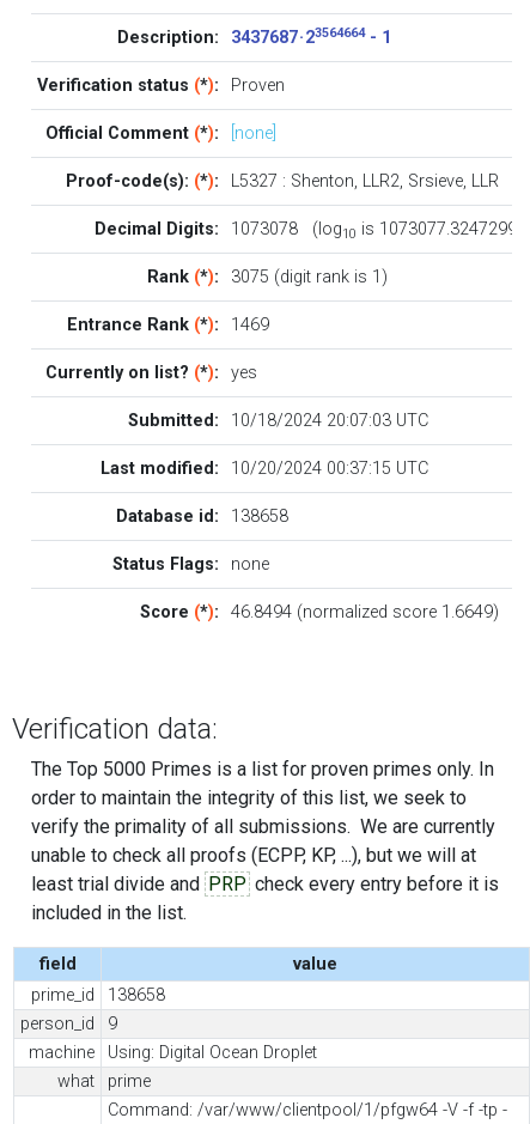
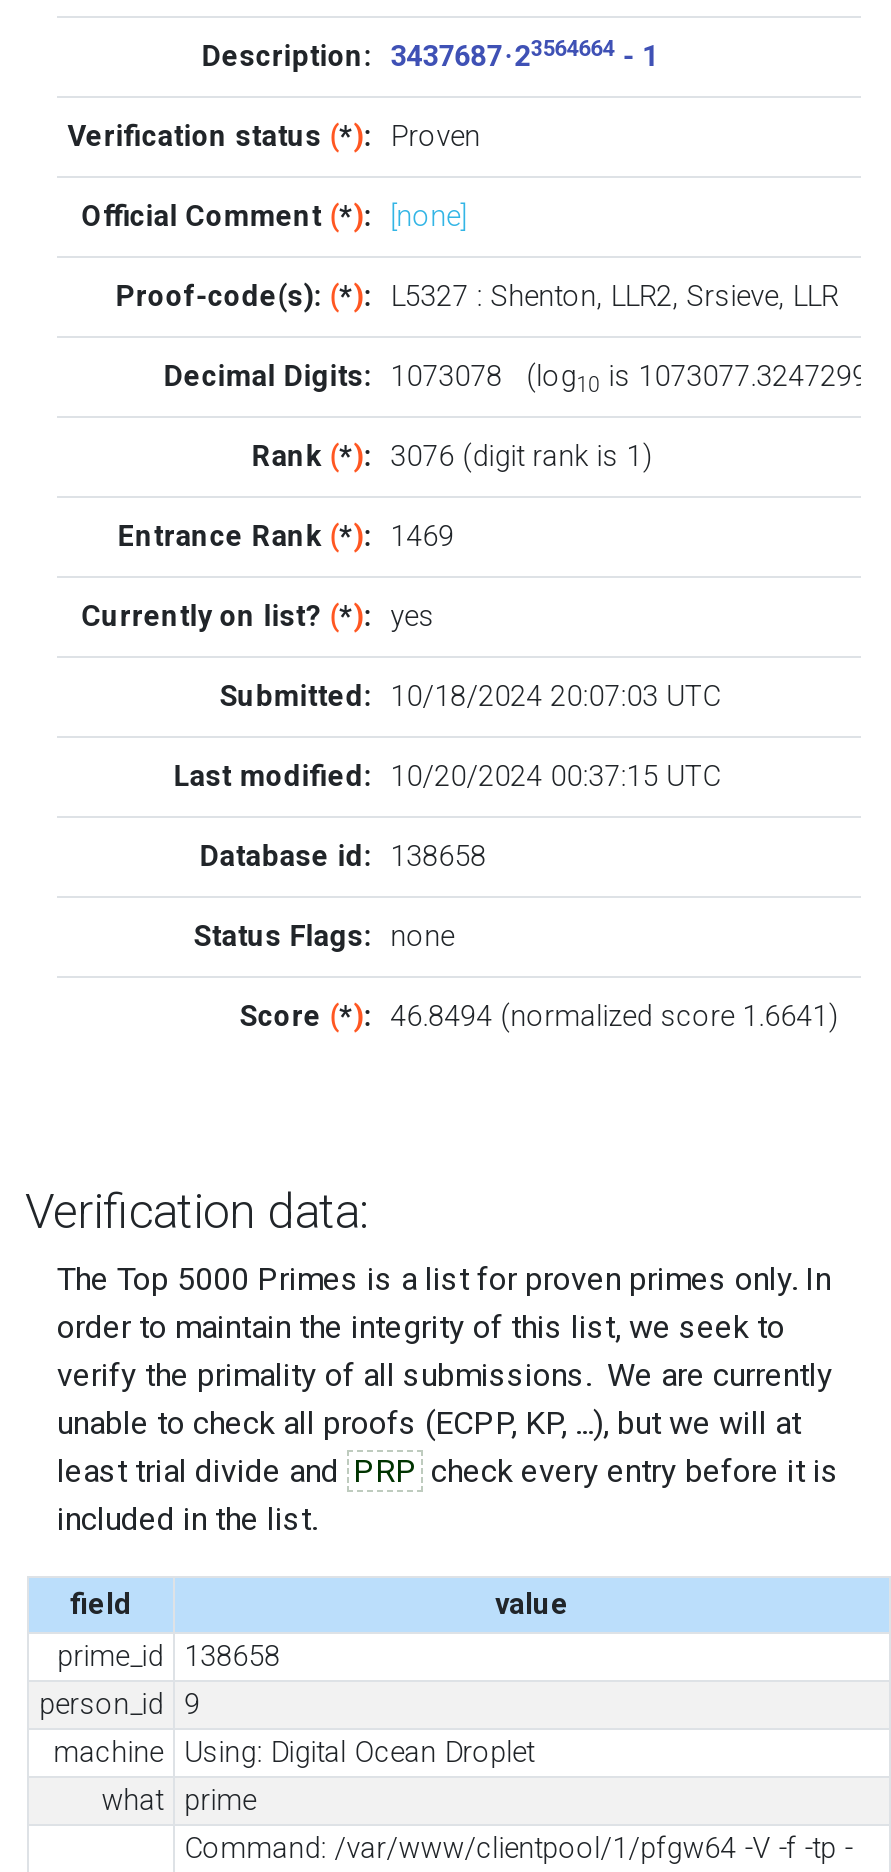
- Rank (*): 3075 (digit rank is 1)
+ Rank (*): 3076 (digit rank is 1)

- Score (*): 46.8494 (normalized score 1.6649)
+ Score (*): 46.8494 (normalized score 1.6641)
